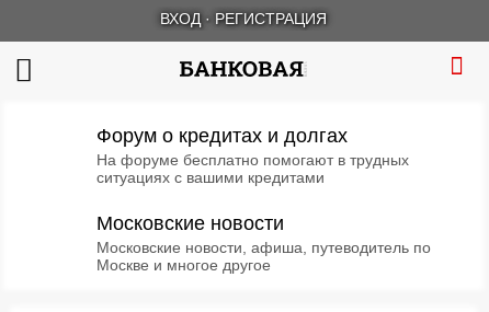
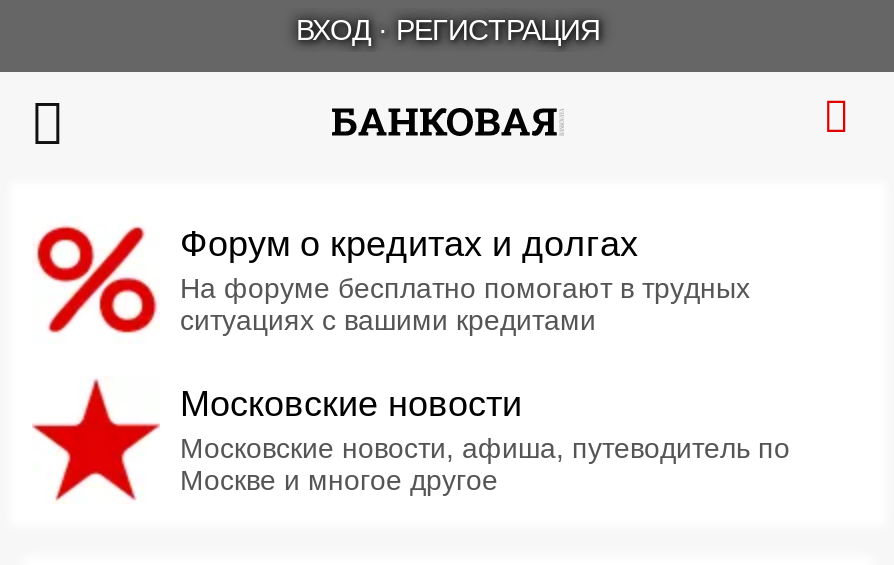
+ [image]

+ [image]
